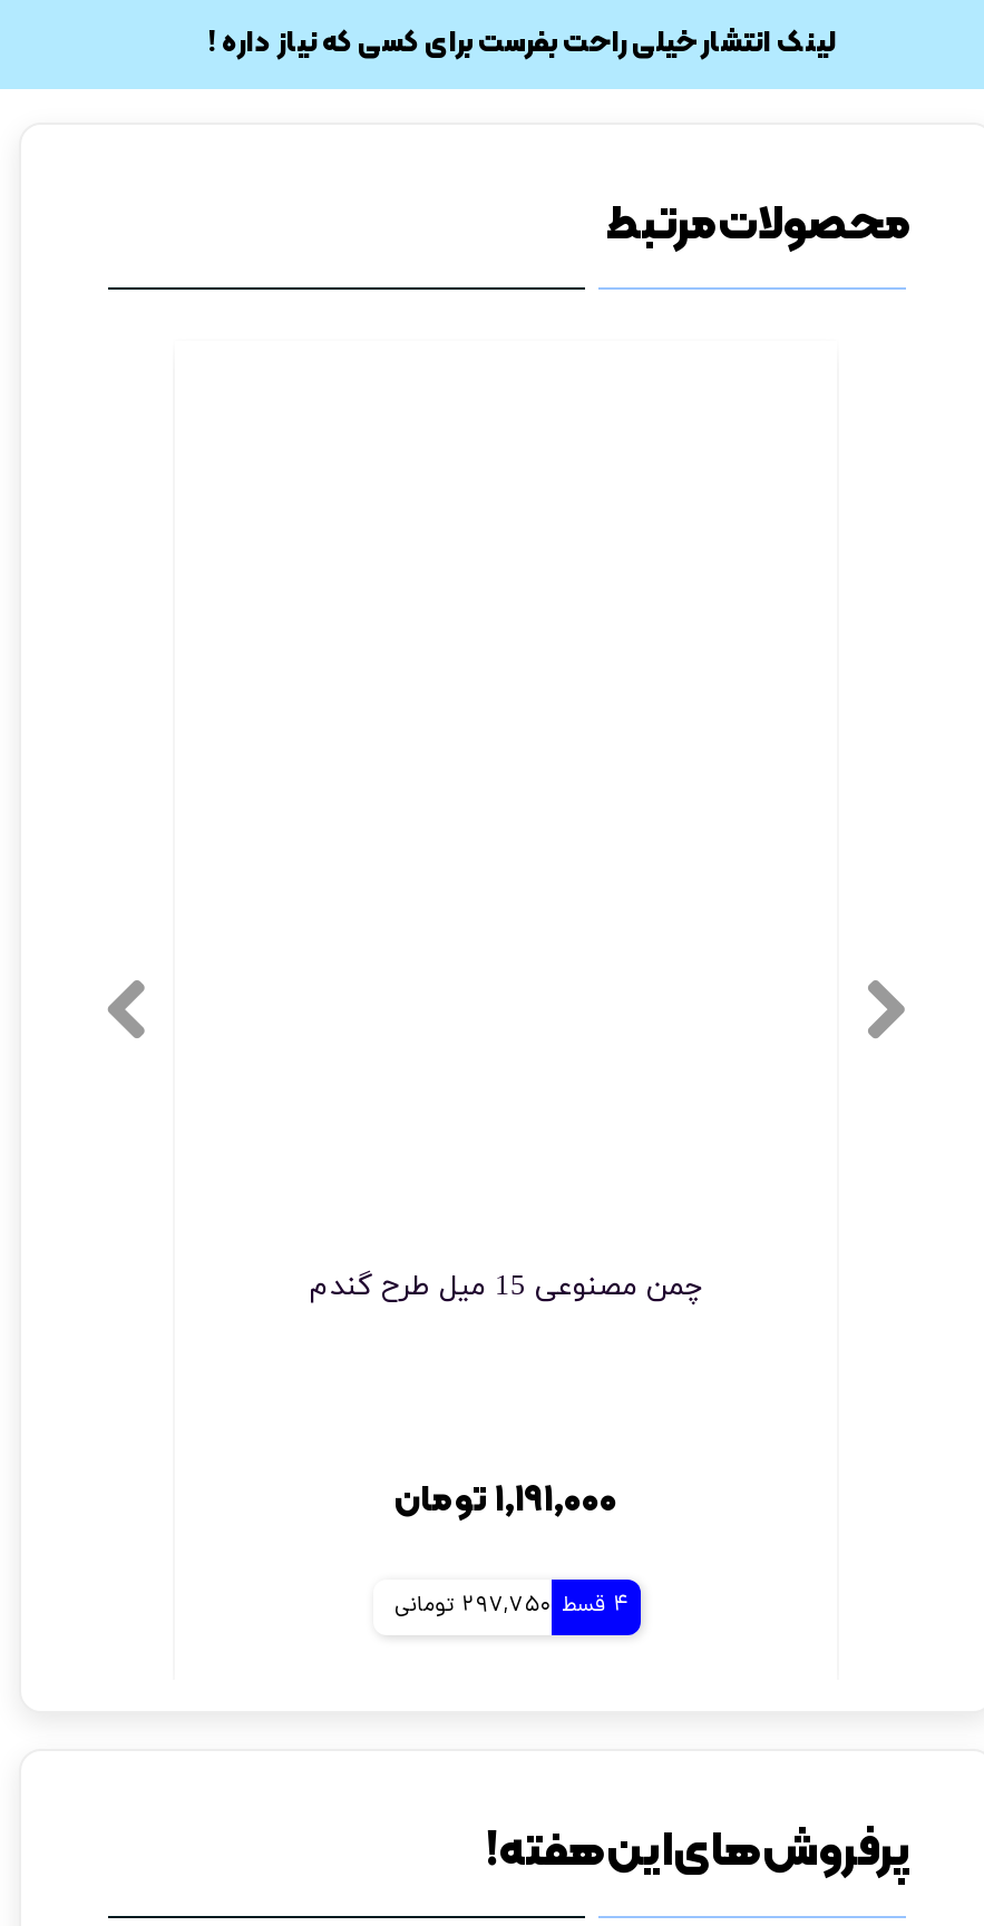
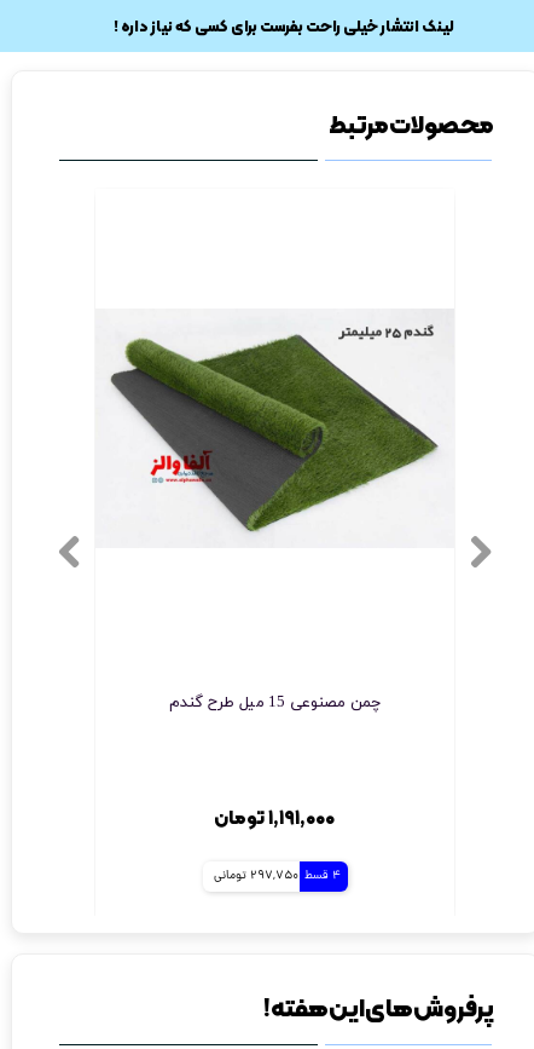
+ [image]
